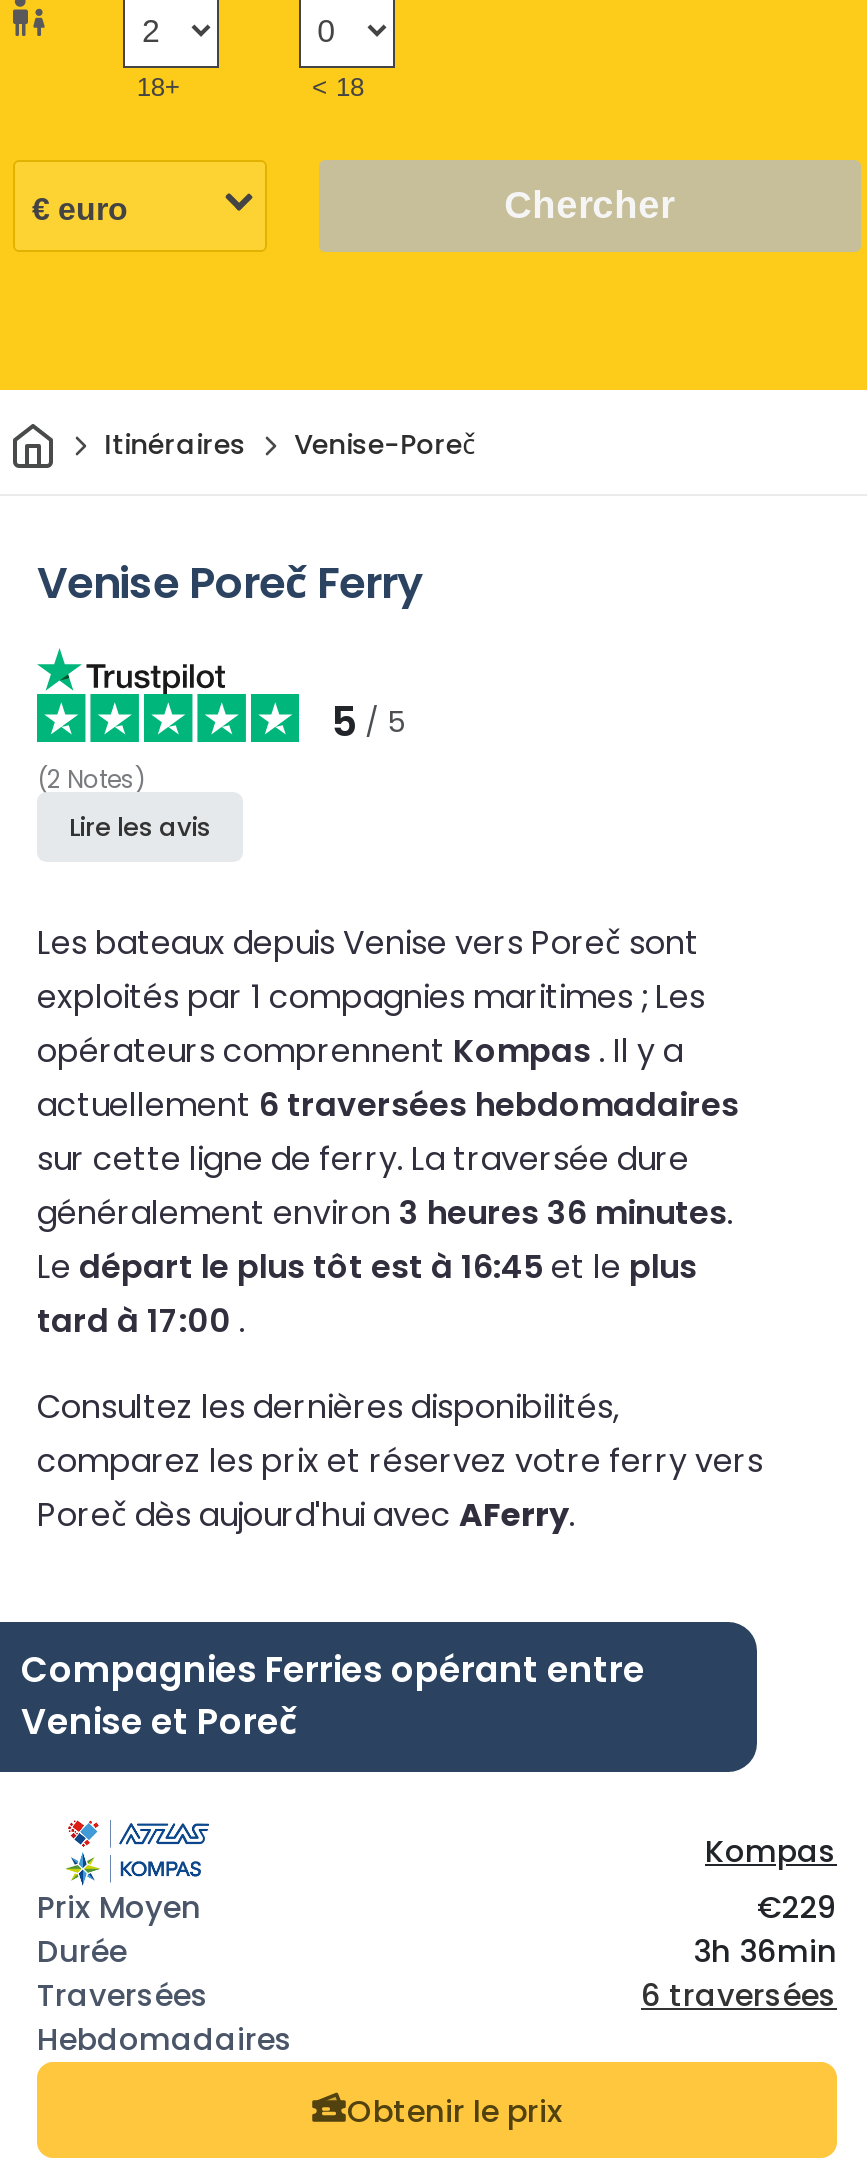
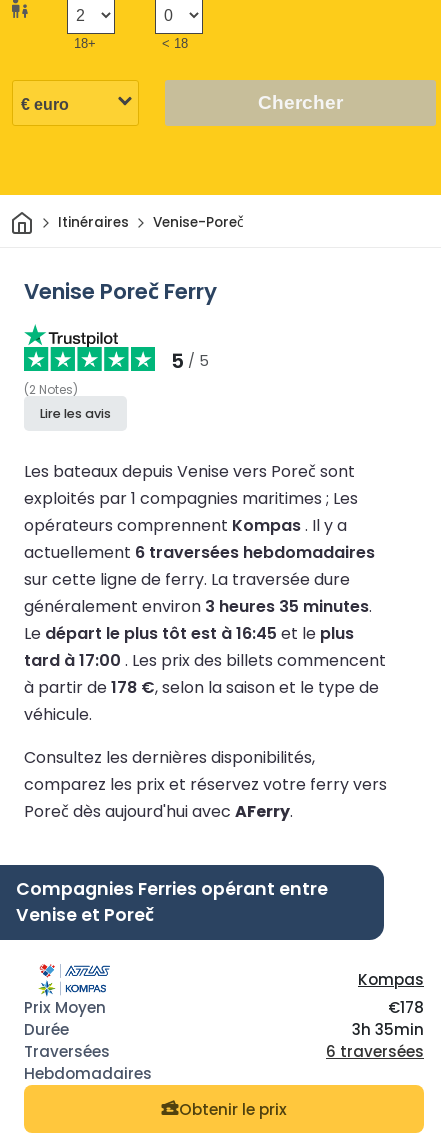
- généralement environ 3 heures 36 minutes.
+ généralement environ 3 heures 35 minutes.

- tard à 17:00.
+ tard à 17:00. Les prix des billets commencent
+ à partir de 178 €, selon la saison et le type de
+ véhicule.

- €229
+ €178

- 3h 36min
+ 3h 35min
